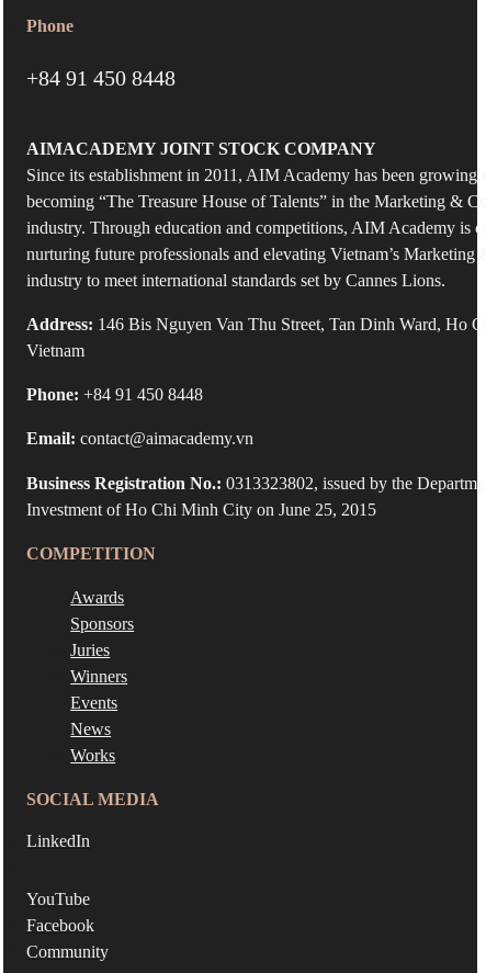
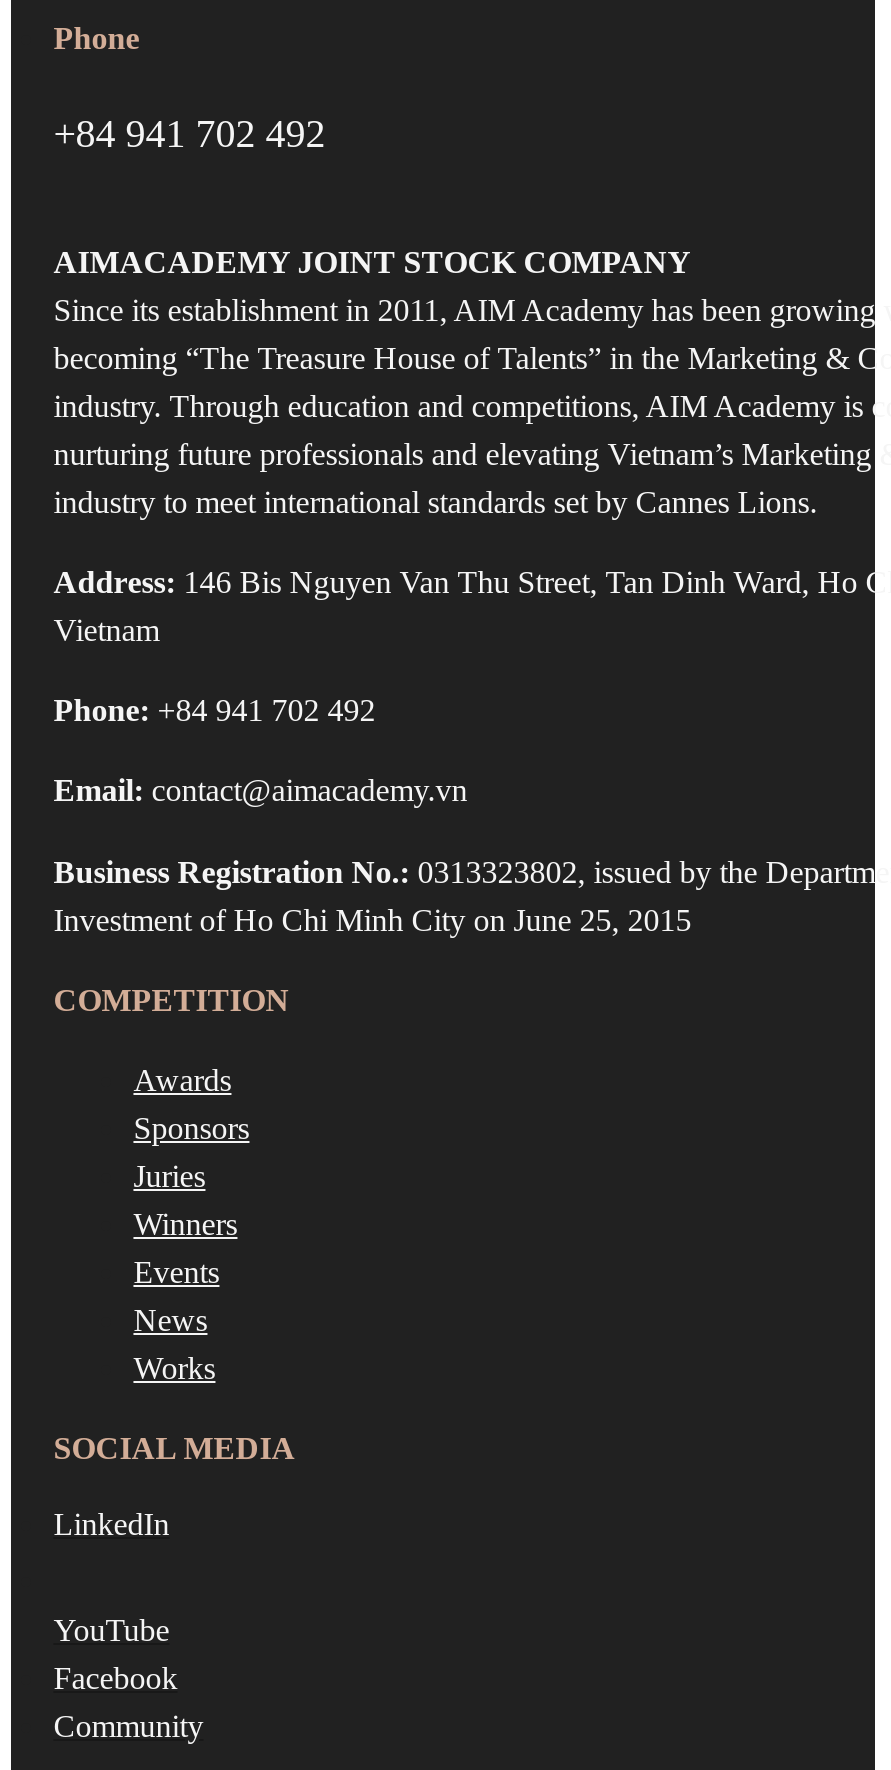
- +84 91 450 8448
+ +84 941 702 492

- Phone: +84 91 450 8448
+ Phone: +84 941 702 492
